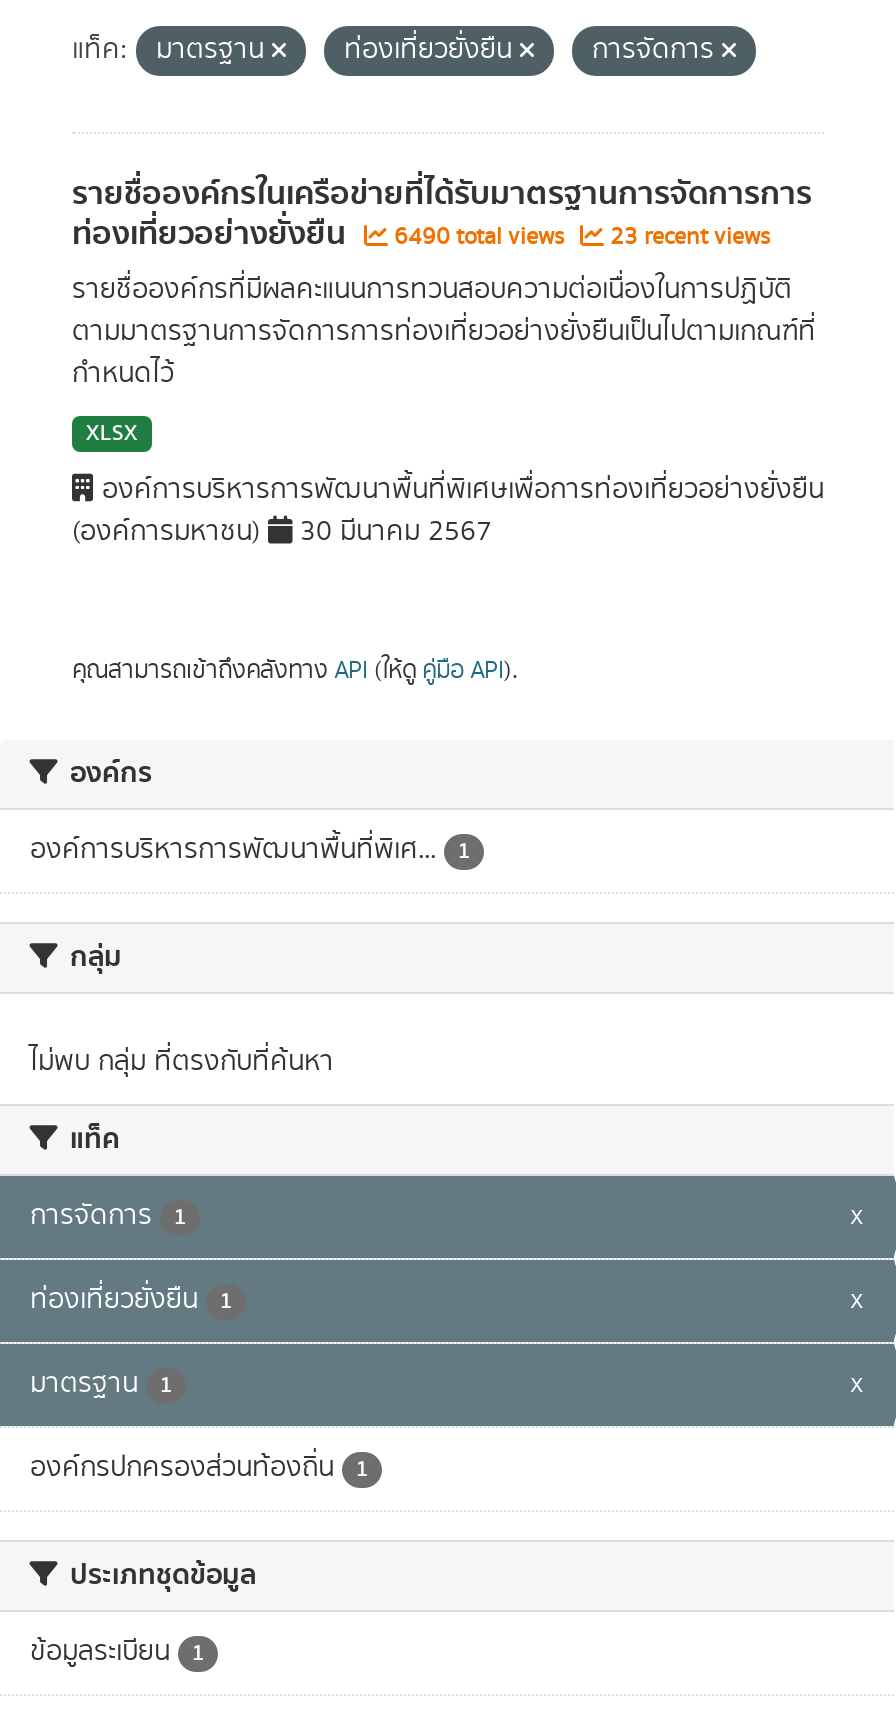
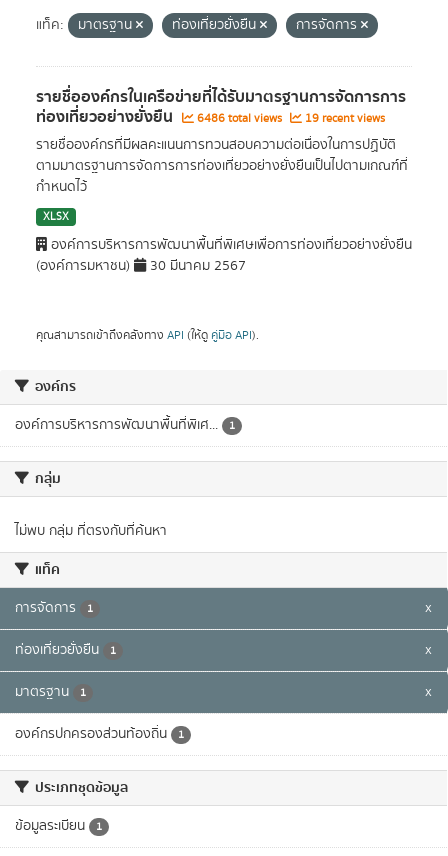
- 6490 total views
+ 6486 total views

- 23 recent views
+ 19 recent views
